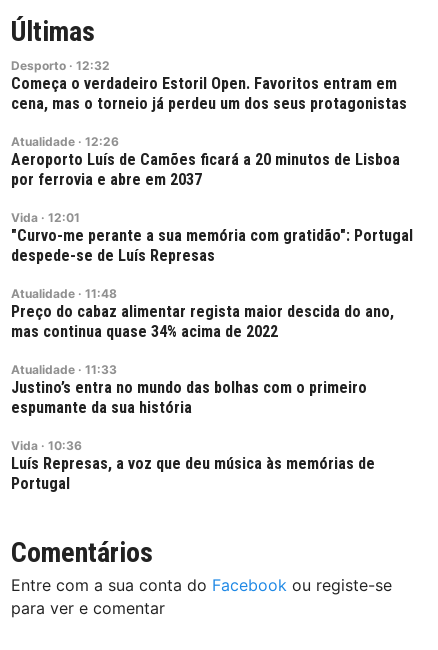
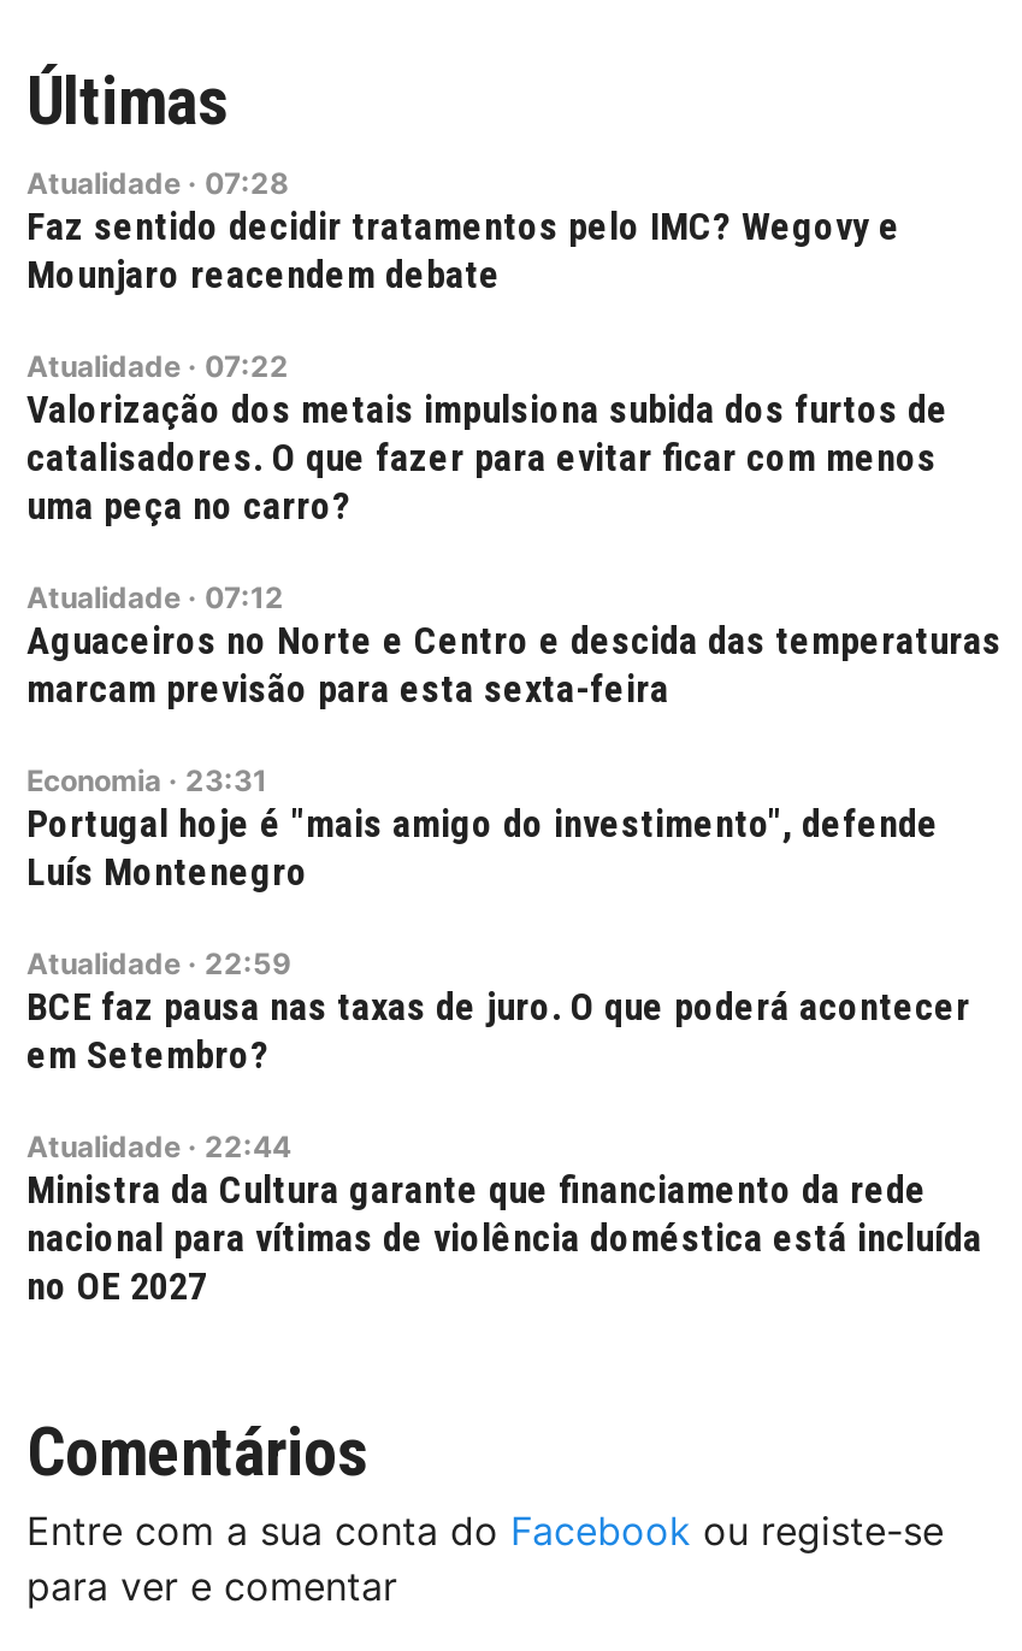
- Desporto · 12:32
- Começa o verdadeiro Estoril Open. Favoritos entram em
- cena, mas o torneio já perdeu um dos seus protagonistas
+ Atualidade · 07:28
+ Faz sentido decidir tratamentos pelo IMC? Wegovy e
+ Mounjaro reacendem debate

- Atualidade · 12:26
- Aeroporto Luís de Camões ficará a 20 minutos de Lisboa
- por ferrovia e abre em 2037
+ Atualidade · 07:22
+ Valorização dos metais impulsiona subida dos furtos de
+ catalisadores. O que fazer para evitar ficar com menos
+ uma peça no carro?

- Vida · 12:01
- "Curvo-me perante a sua memória com gratidão": Portugal
- despede-se de Luís Represas
+ Atualidade · 07:12
+ Aguaceiros no Norte e Centro e descida das temperaturas
+ marcam previsão para esta sexta-feira

- Atualidade · 11:48
- Preço do cabaz alimentar regista maior descida do ano,
- mas continua quase 34% acima de 2022
+ Economia · 23:31
+ Portugal hoje é "mais amigo do investimento", defende
+ Luís Montenegro

- Atualidade · 11:33
- Justino’s entra no mundo das bolhas com o primeiro
- espumante da sua história
+ Atualidade · 22:59
+ BCE faz pausa nas taxas de juro. O que poderá acontecer
+ em Setembro?

- Vida · 10:36
- Luís Represas, a voz que deu música às memórias de
- Portugal
+ Atualidade · 22:44
+ Ministra da Cultura garante que financiamento da rede
+ nacional para vítimas de violência doméstica está incluída
+ no OE 2027
